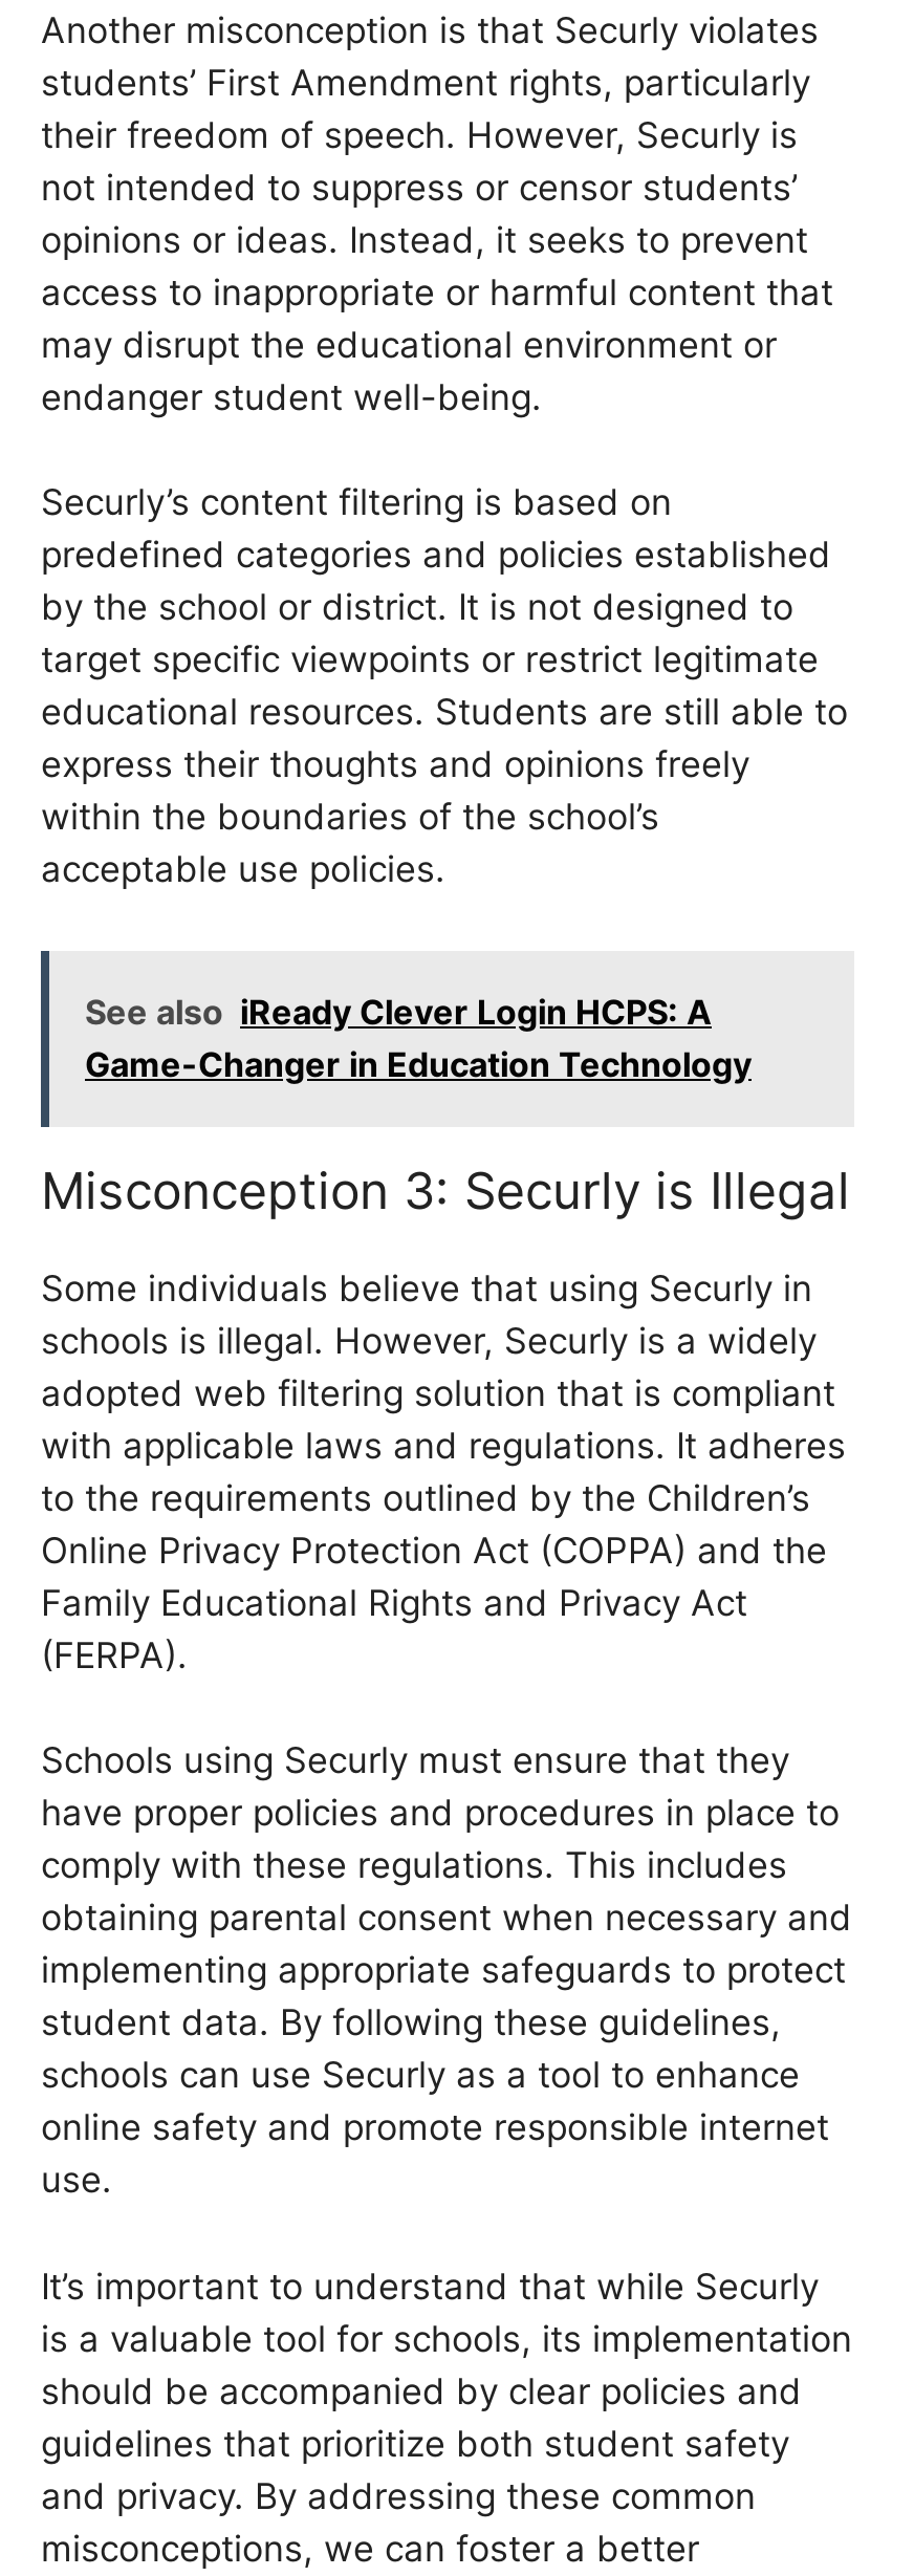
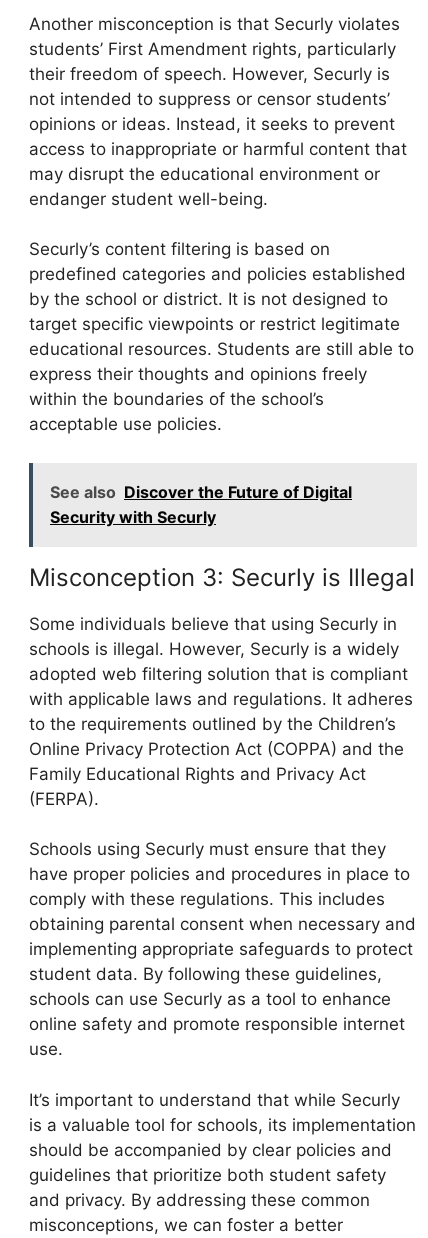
- See also iReady Clever Login HCPS: A
- Game-Changer in Education Technology
+ See also Discover the Future of Digital
+ Security with Securly
